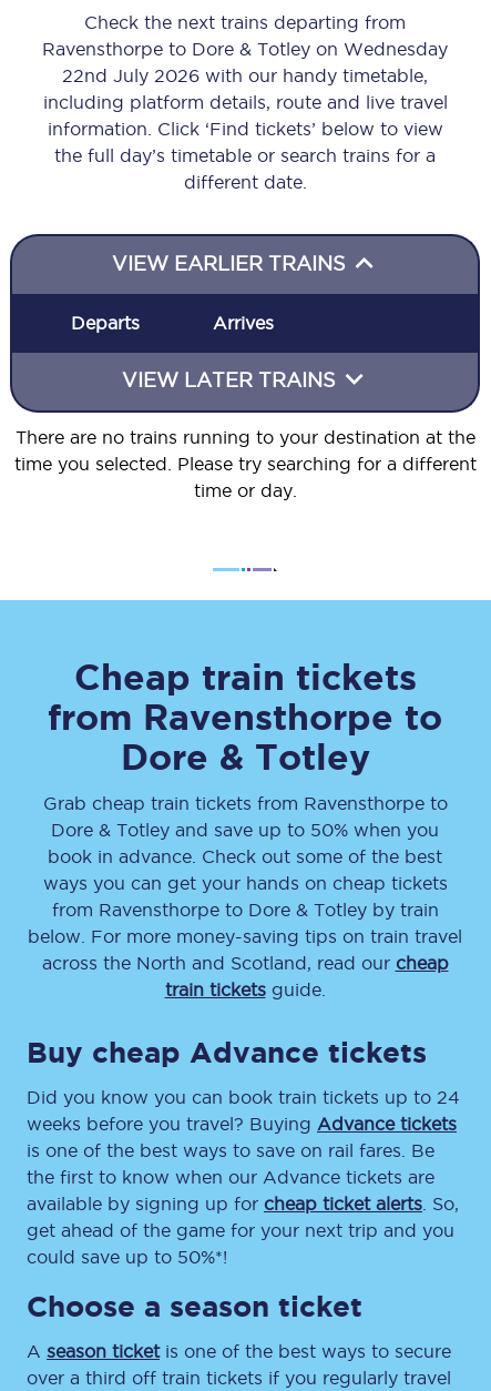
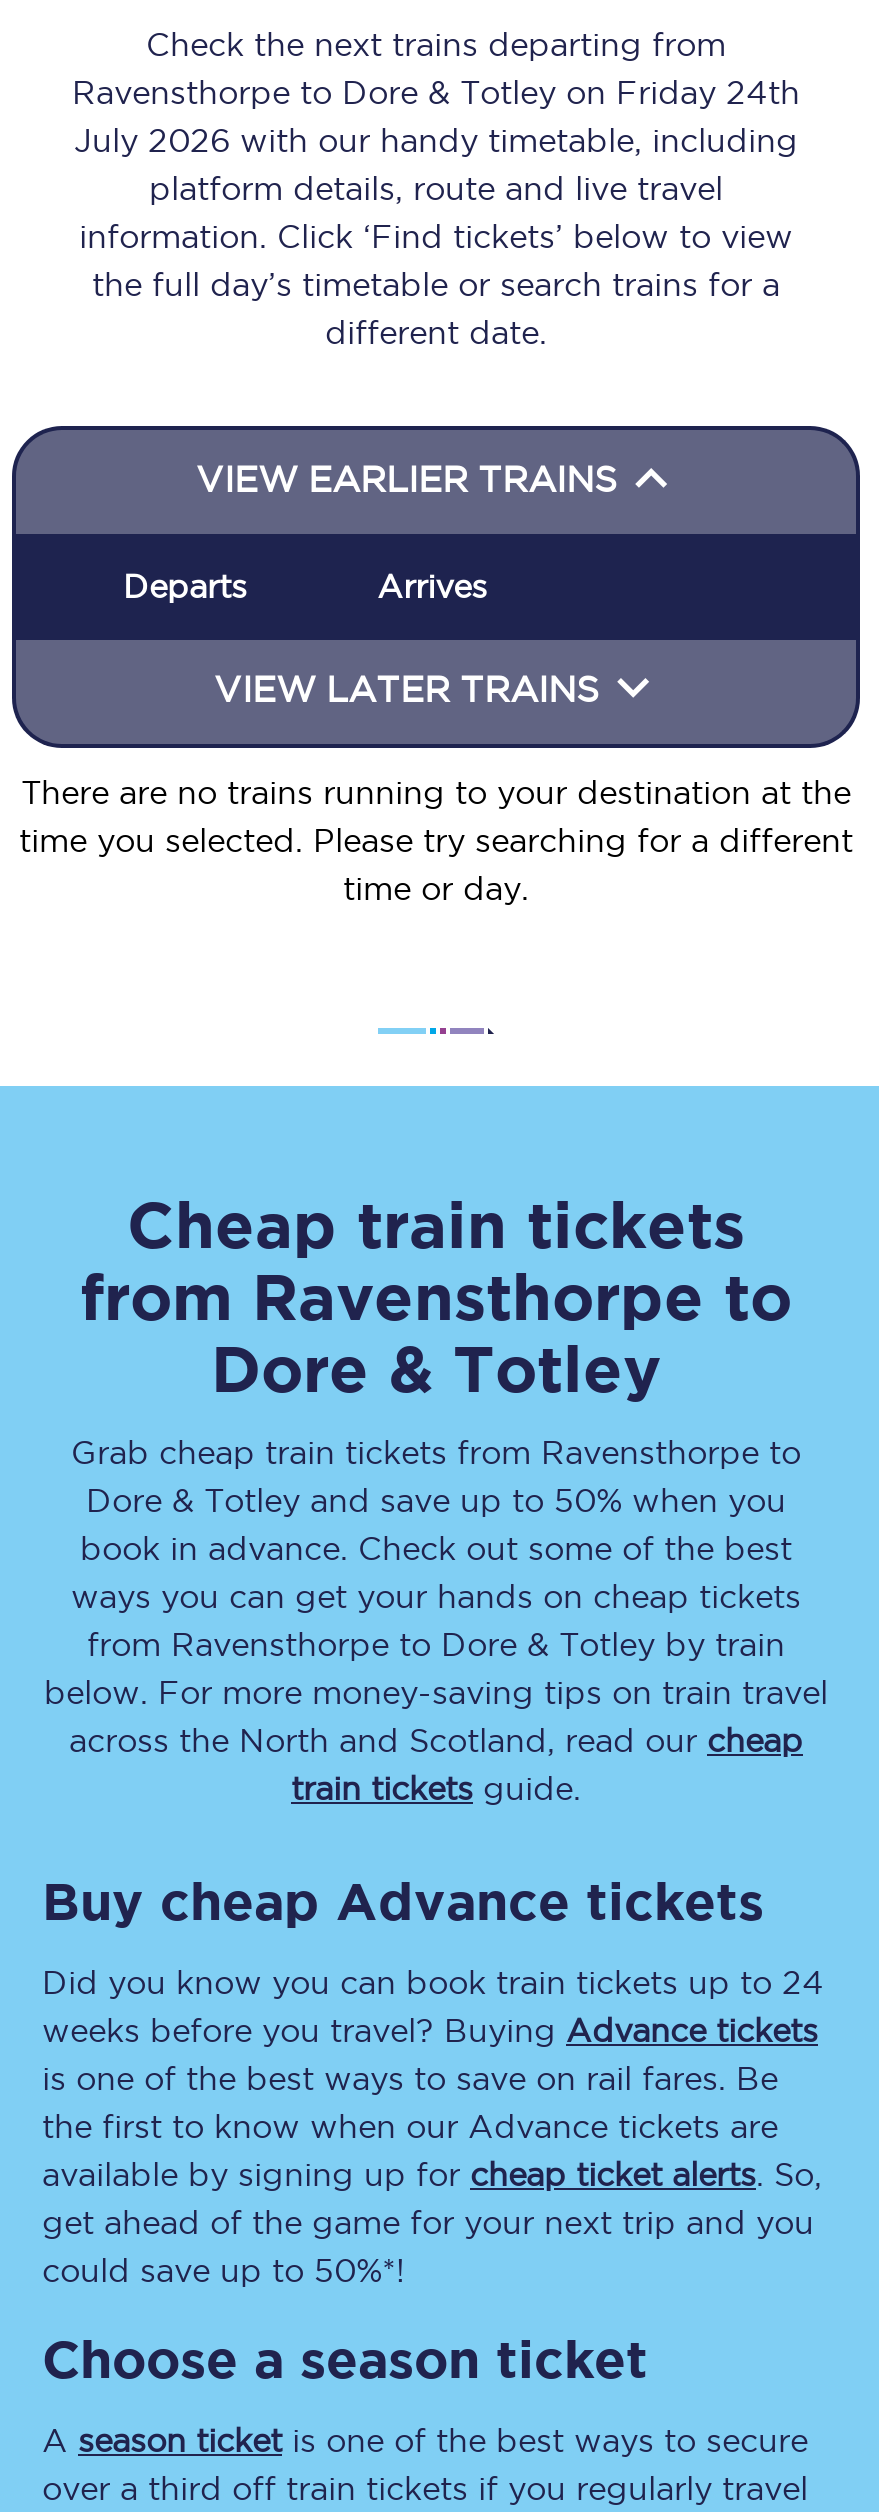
- Ravensthorpe to Dore & Totley on Wednesday
- 22nd July 2026 with our handy timetable,
- including platform details, route and live travel
+ Ravensthorpe to Dore & Totley on Friday 24th
+ July 2026 with our handy timetable, including
+ platform details, route and live travel
